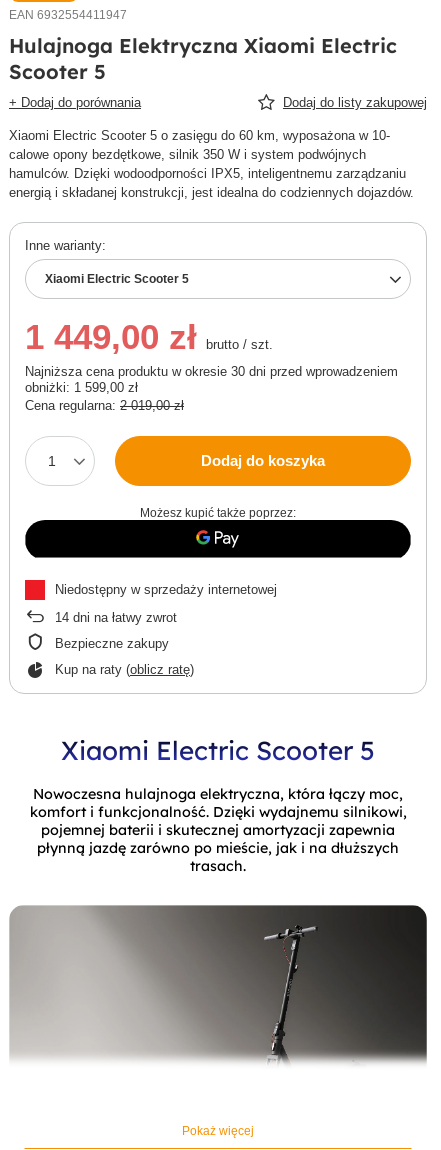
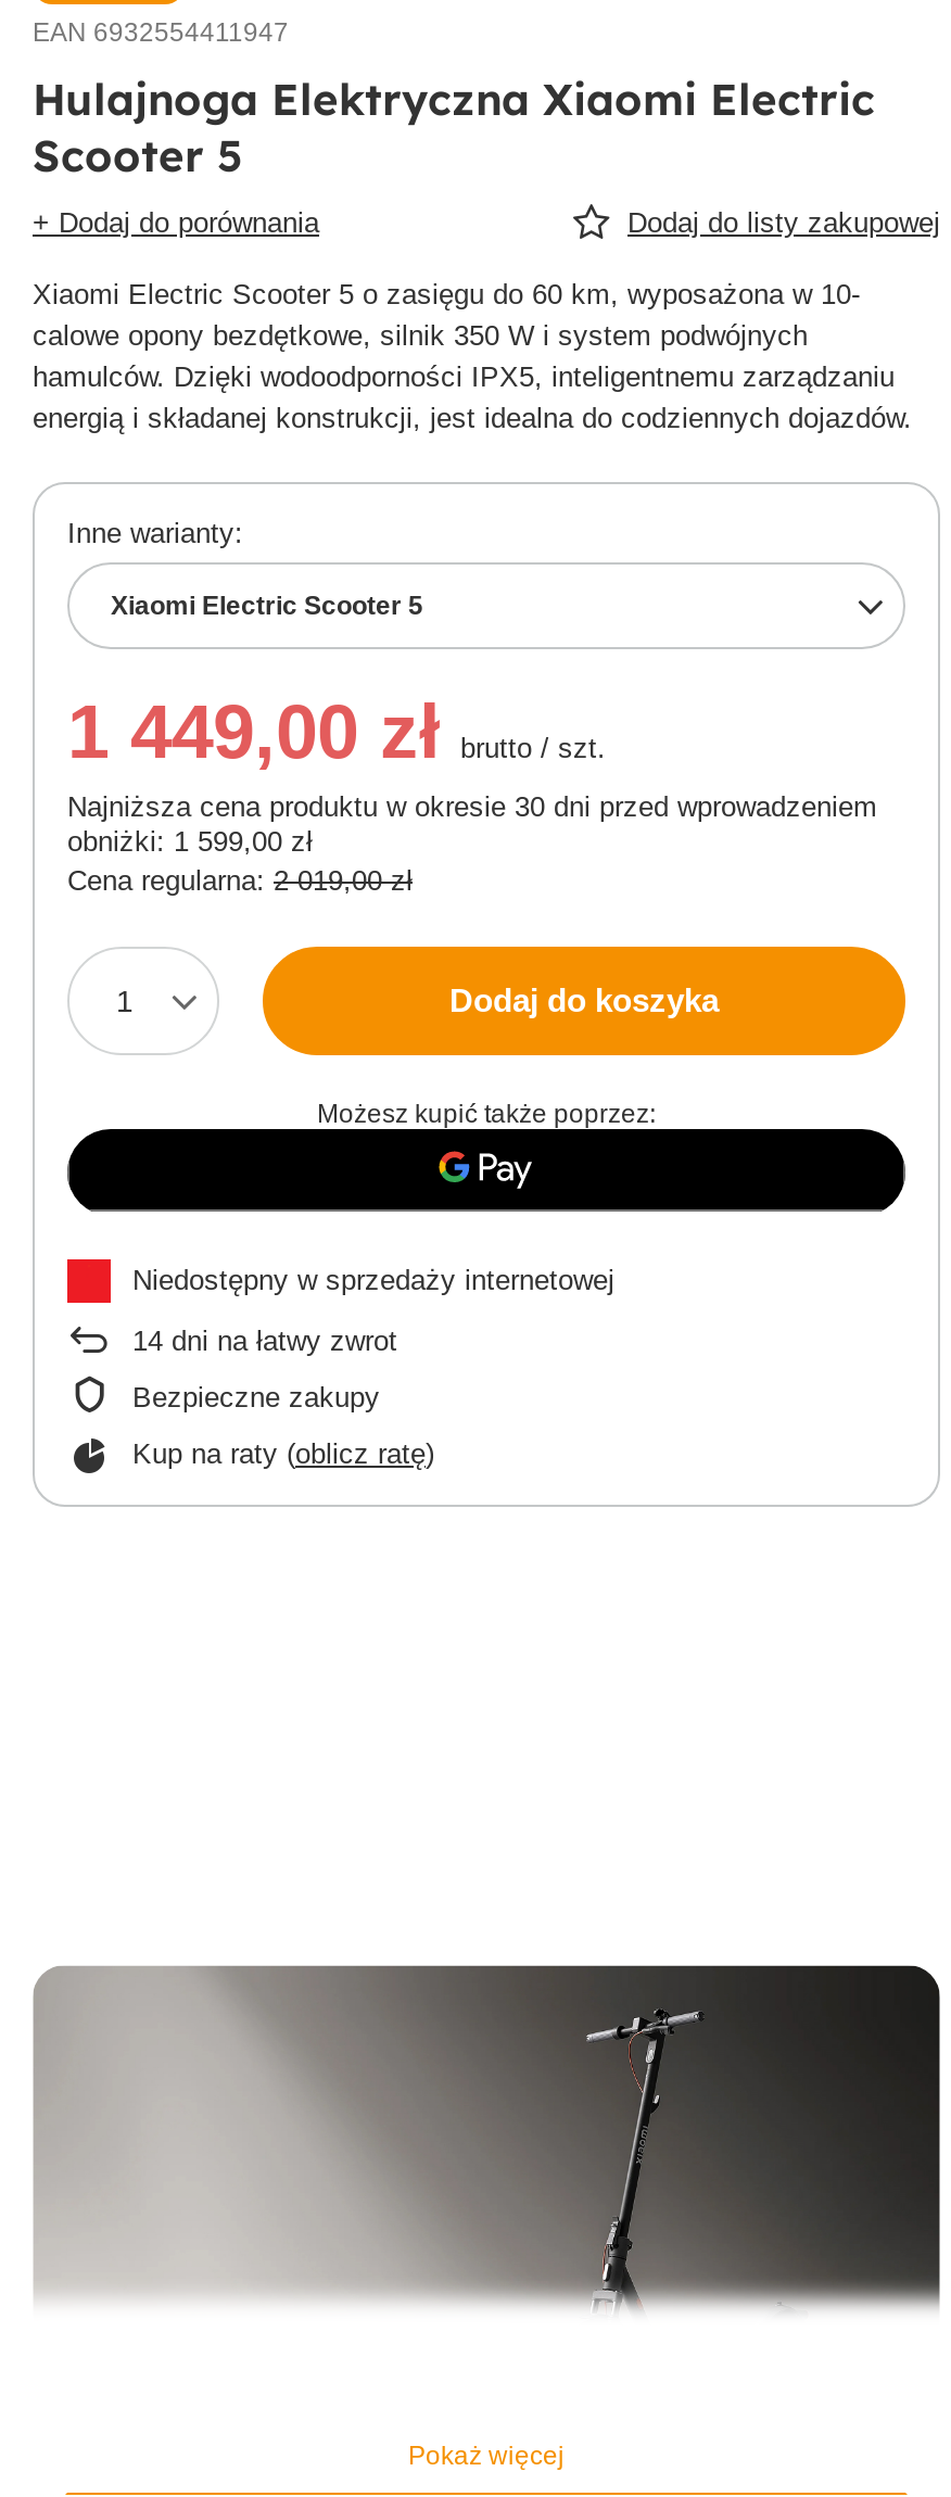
- Xiaomi Electric Scooter 5
- Nowoczesna hulajnoga elektryczna, która łączy moc,
- komfort i funkcjonalność. Dzięki wydajnemu silnikowi,
- pojemnej baterii i skutecznej amortyzacji zapewnia
- płynną jazdę zarówno po mieście, jak i na dłuższych
- trasach.
